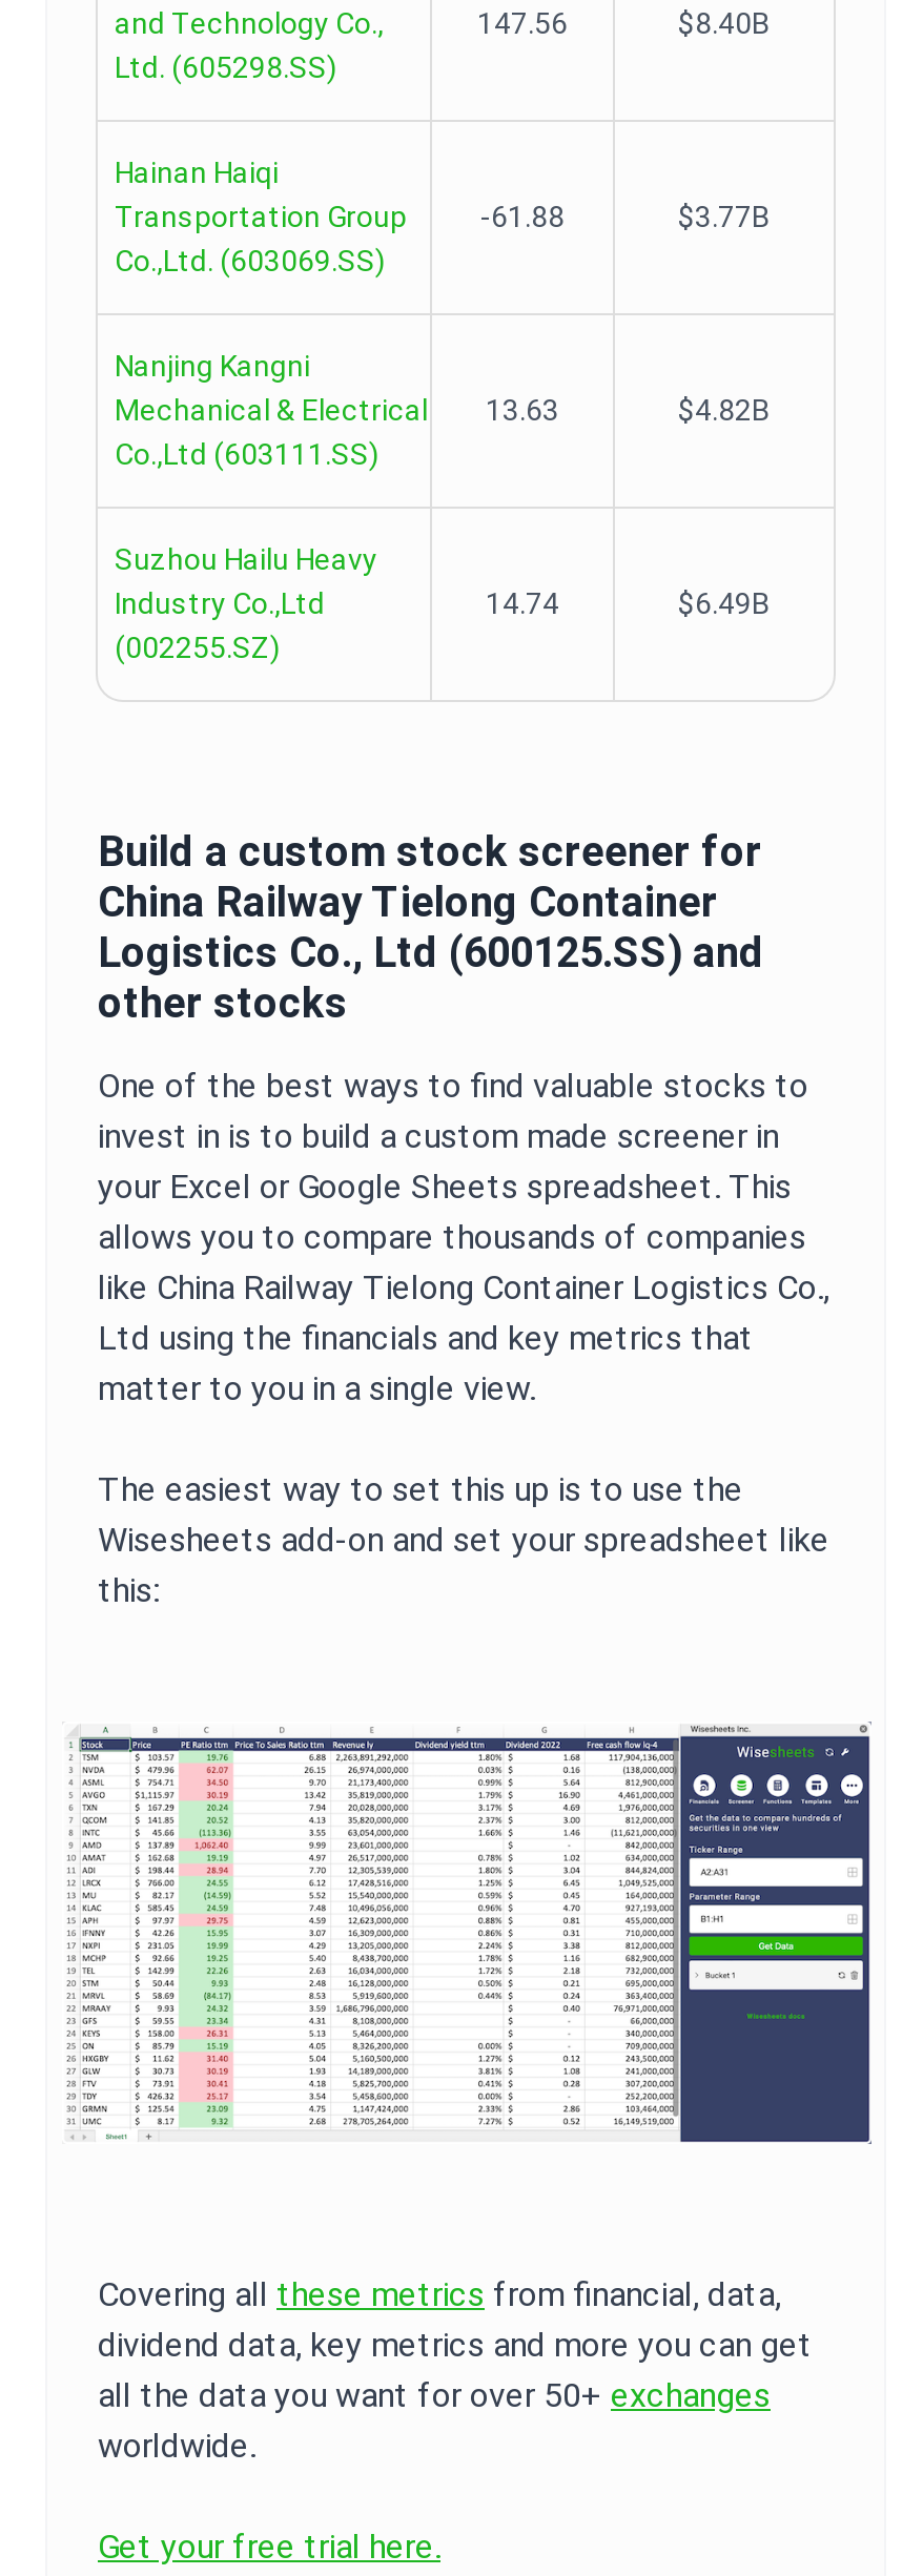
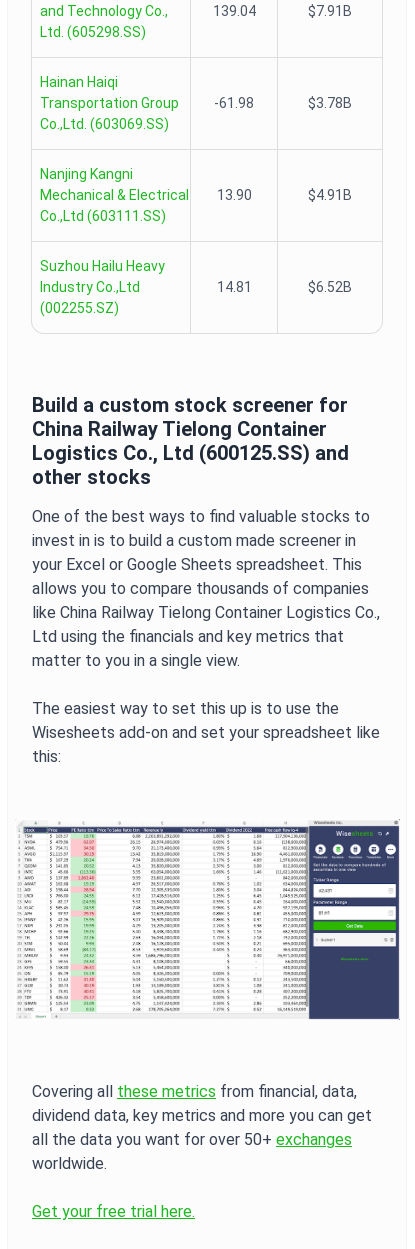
- 147.56
- $8.40B
+ 139.04
+ $7.91B

- -61.88
- $3.77B
+ -61.98
+ $3.78B

- 13.63
- $4.82B
+ 13.90
+ $4.91B

- 14.74
- $6.49B
+ 14.81
+ $6.52B
